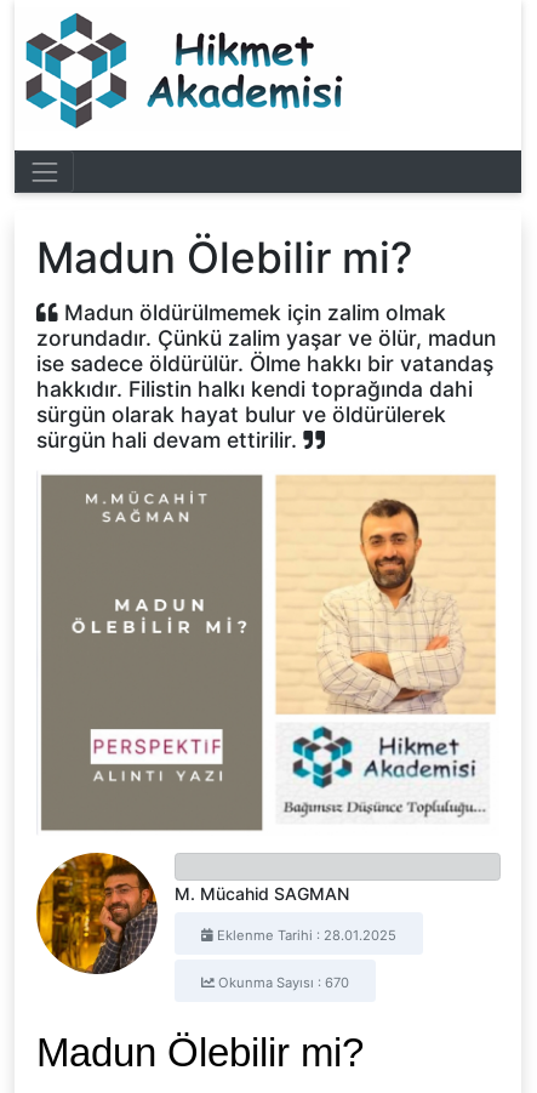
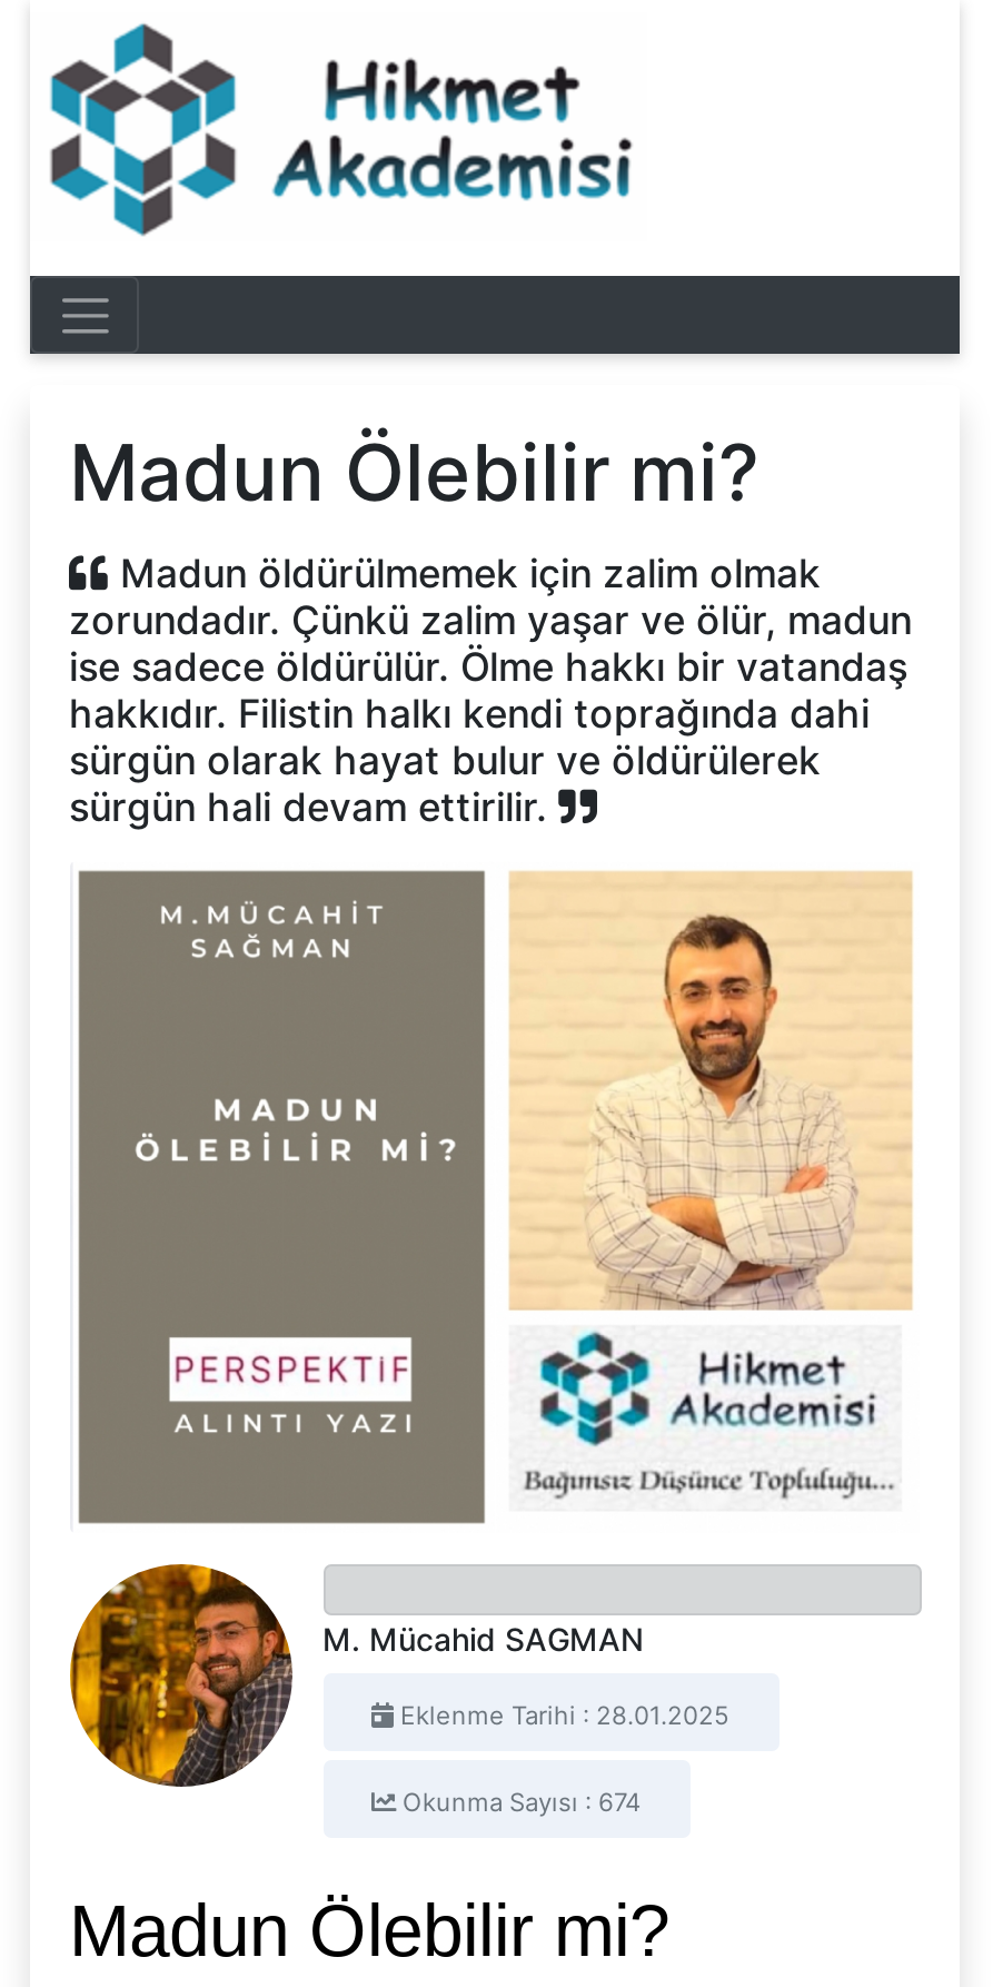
- Okunma Sayısı : 670
+ Okunma Sayısı : 674
